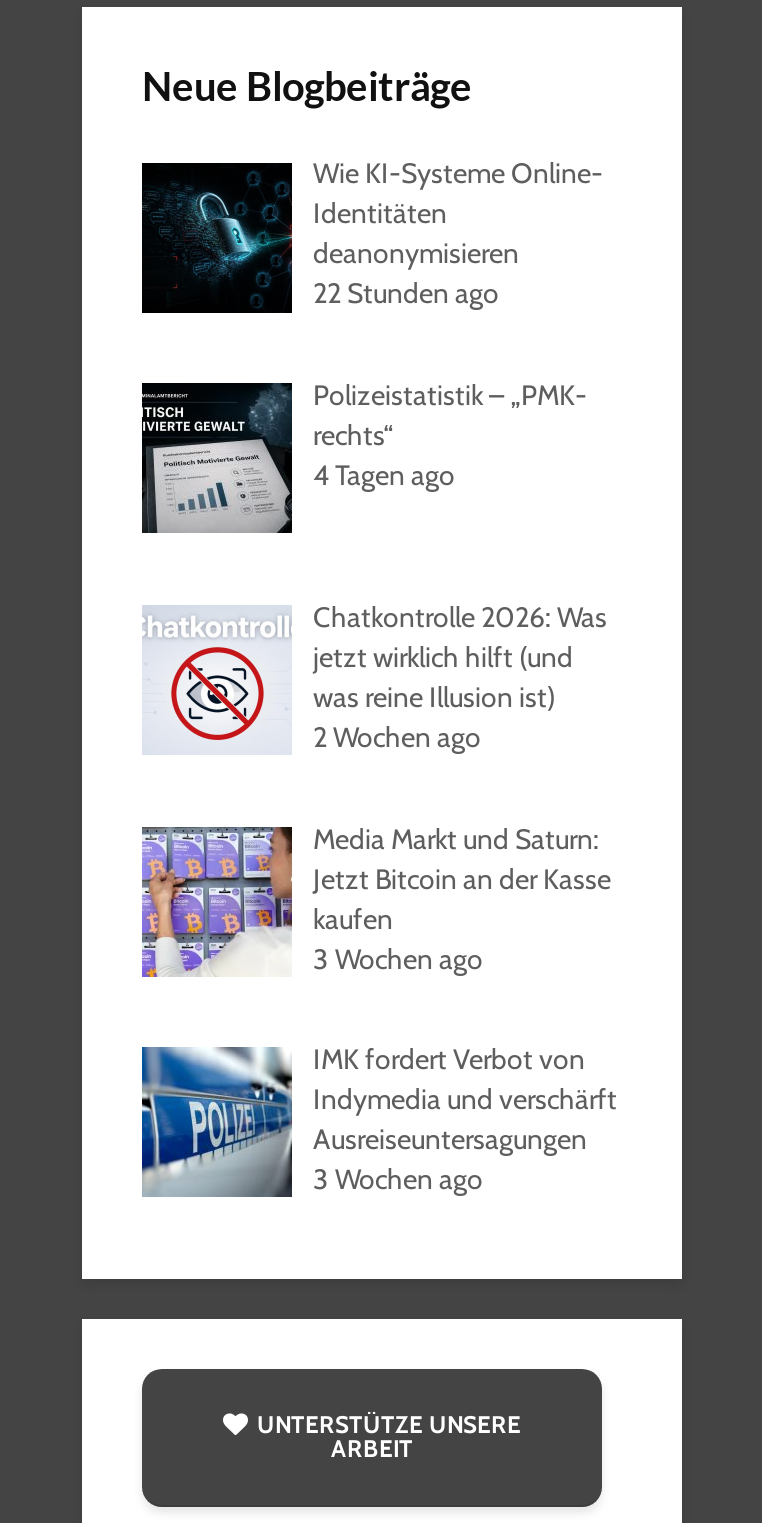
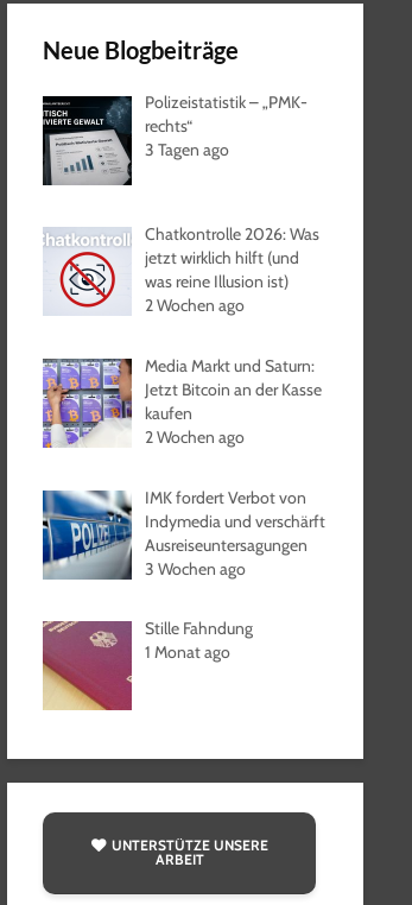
- [image]
- Wie KI-Systeme Online-
- Identitäten
- deanonymisieren
- 22 Stunden ago

moved up: [image] | Polizeistatistik – „PMK- | rechts“

- 4 Tagen ago
+ 3 Tagen ago

moved up: [image] | Chatkontrolle 2026: Was | jetzt wirklich hilft (und | was reine Illusion ist) | 2 Wochen ago | Media Markt und Saturn: | Jetzt Bitcoin an der Kasse | kaufen

moved up: [image] | IMK fordert Verbot von | Indymedia und verschärft | Ausreiseuntersagungen | 3 Wochen ago

- 3 Wochen ago
+ 2 Wochen ago

+ [image]
+ Stille Fahndung
+ 1 Monat ago
